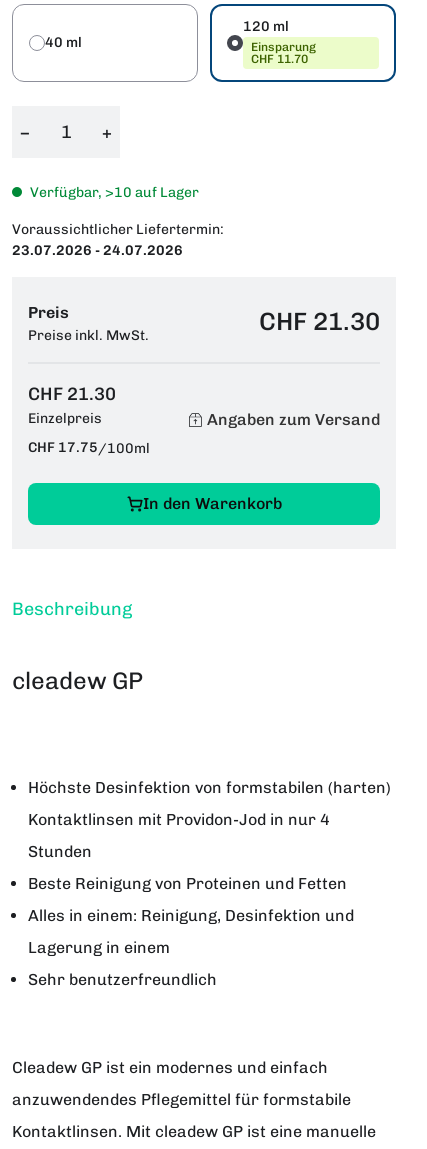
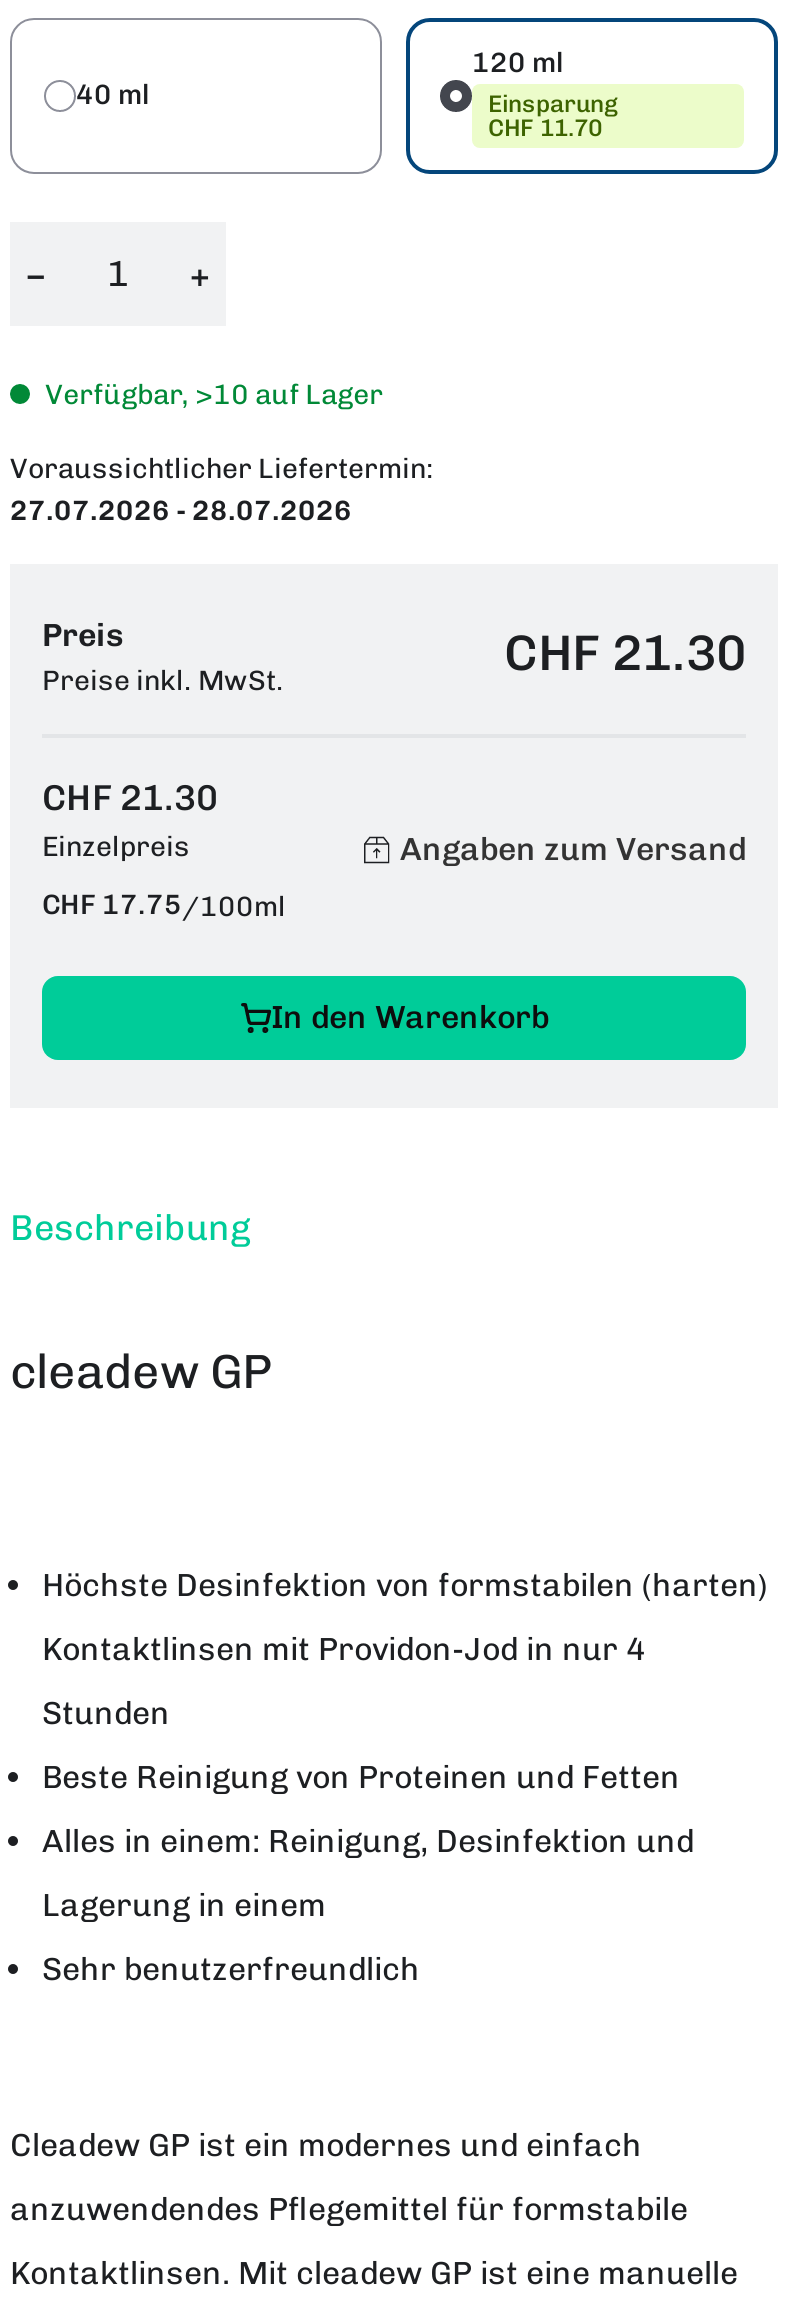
- 23.07.2026 - 24.07.2026
+ 27.07.2026 - 28.07.2026
